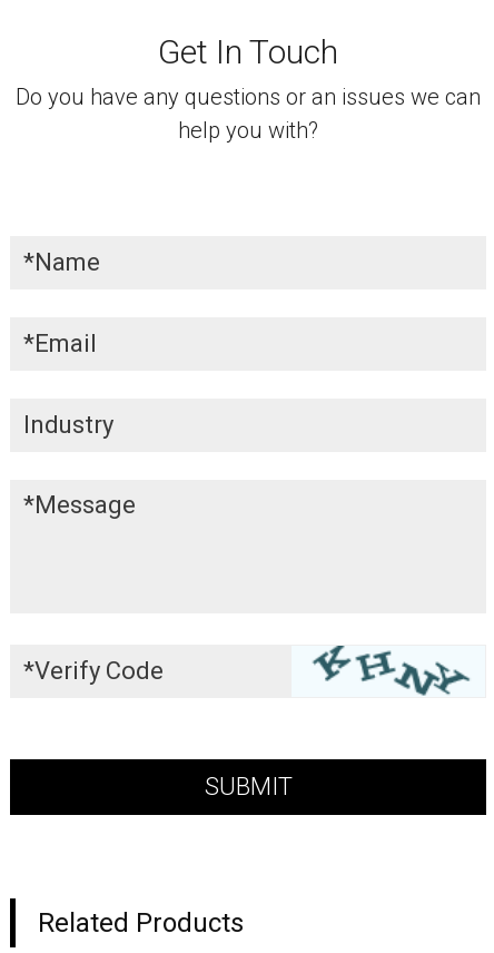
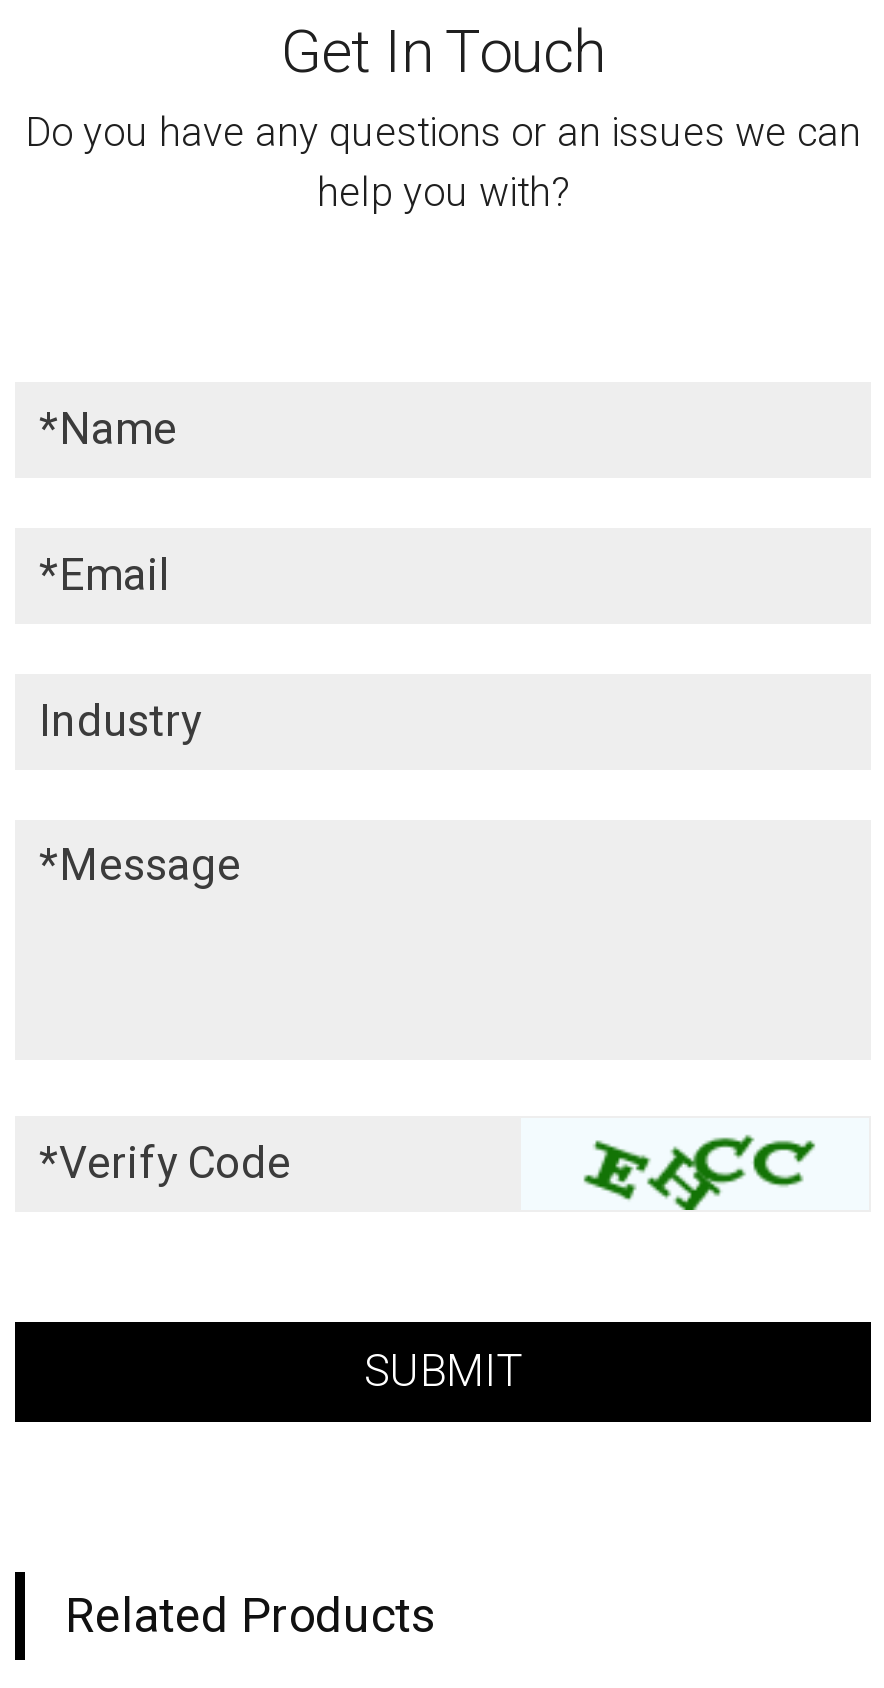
- [image]
+ [image]
